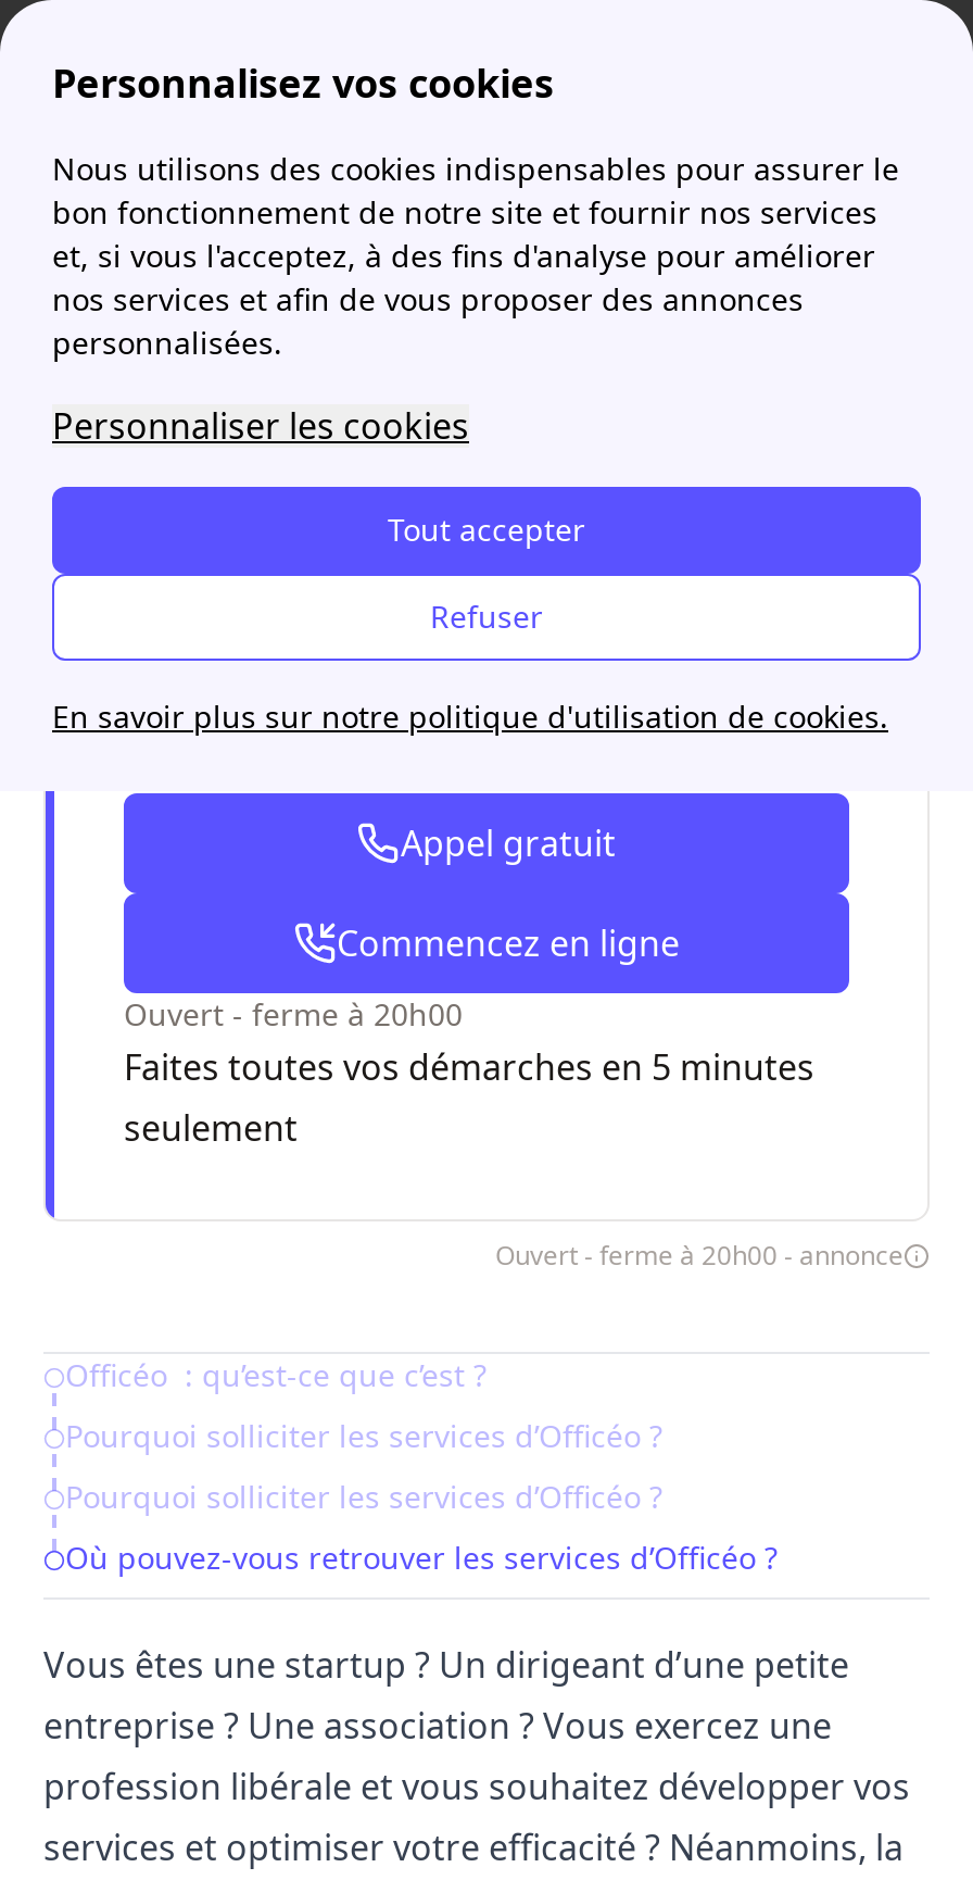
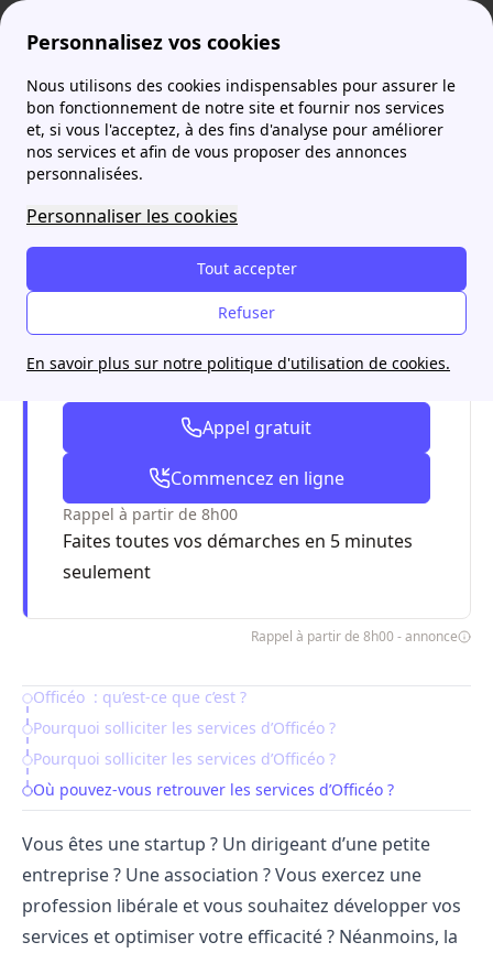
- Ouvert - ferme à 20h00
+ Rappel à partir de 8h00

- Ouvert - ferme à 20h00 - annonce
+ Rappel à partir de 8h00 - annonce
